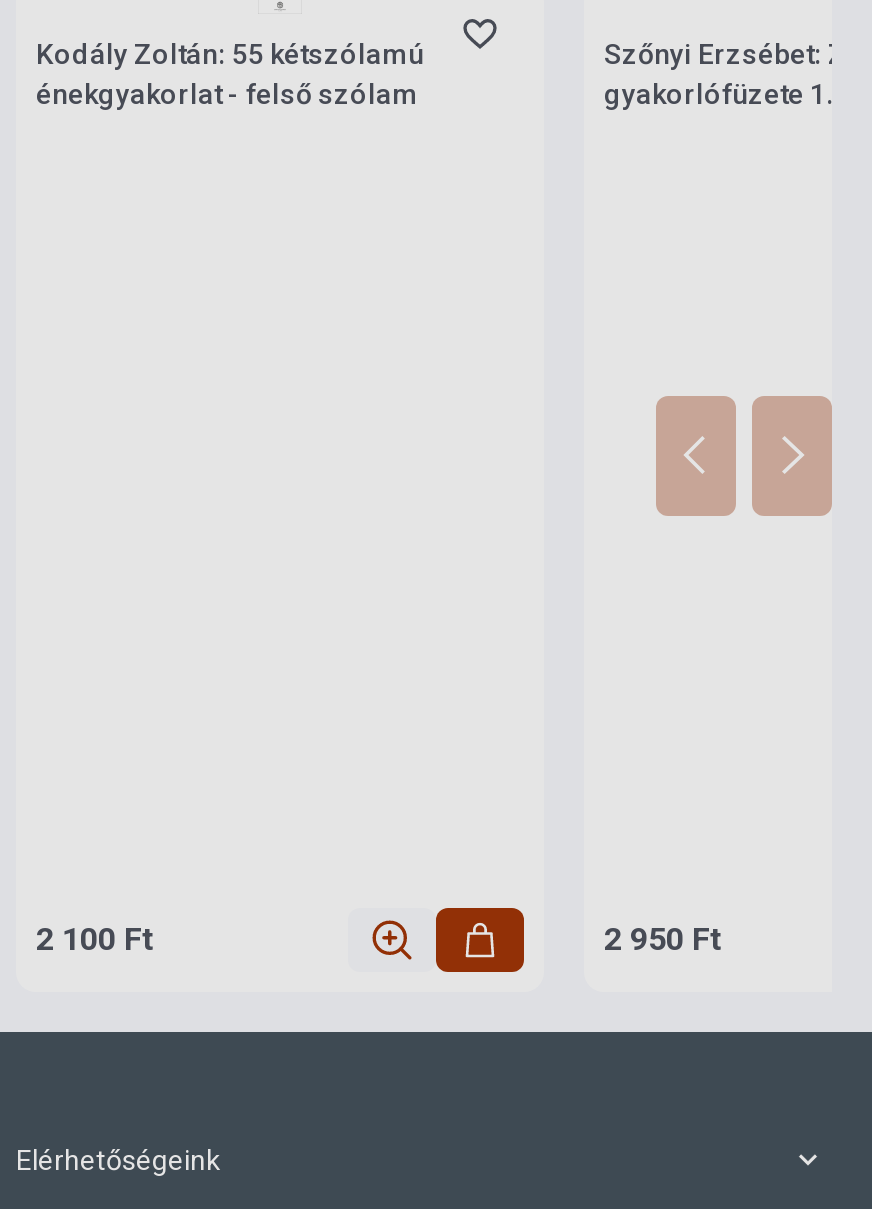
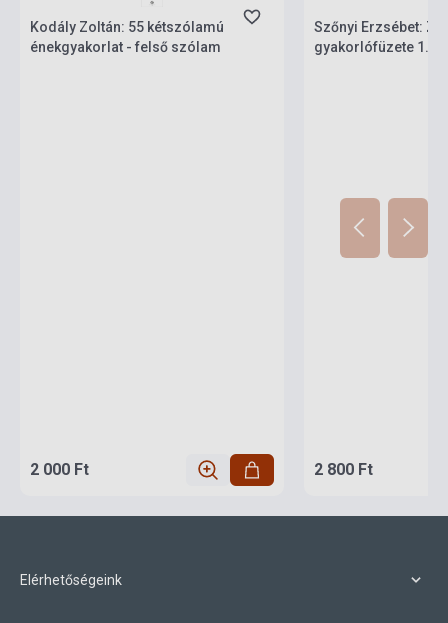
- 2 100 Ft
+ 2 000 Ft

- 2 950 Ft
+ 2 800 Ft
